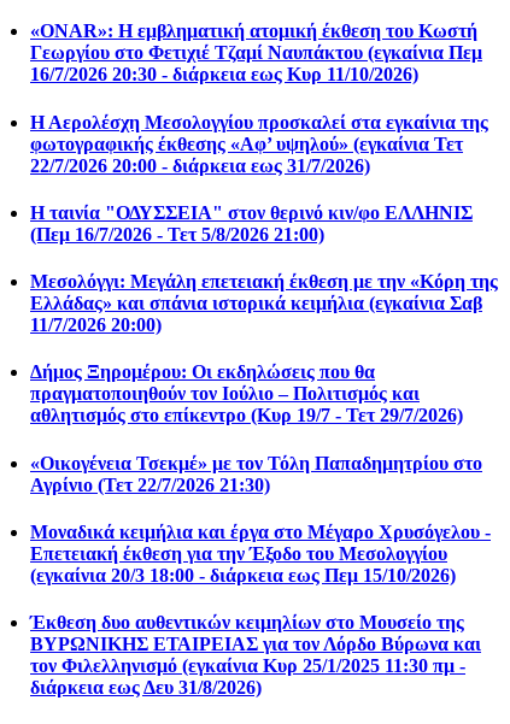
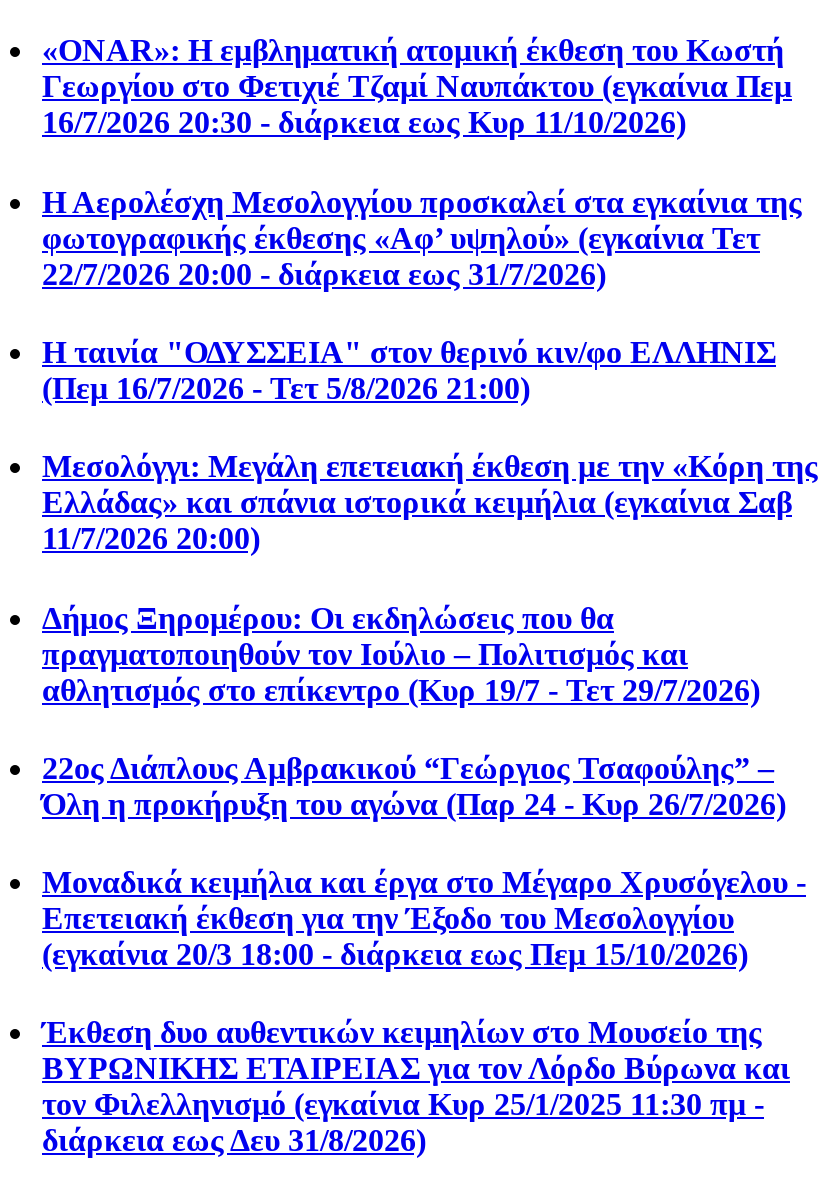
- «Οικογένεια Τσεκμέ» με τον Τόλη Παπαδημητρίου στο
- Αγρίνιο (Τετ 22/7/2026 21:30)
+ 22ος Διάπλους Αμβρακικού “Γεώργιος Τσαφούλης” –
+ Όλη η προκήρυξη του αγώνα (Παρ 24 - Κυρ 26/7/2026)
